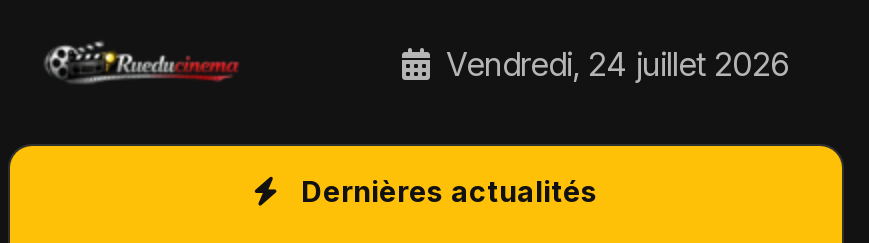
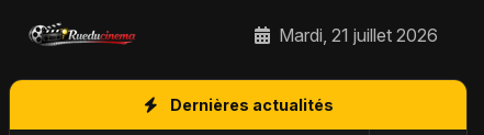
- Vendredi, 24 juillet 2026
+ Mardi, 21 juillet 2026
